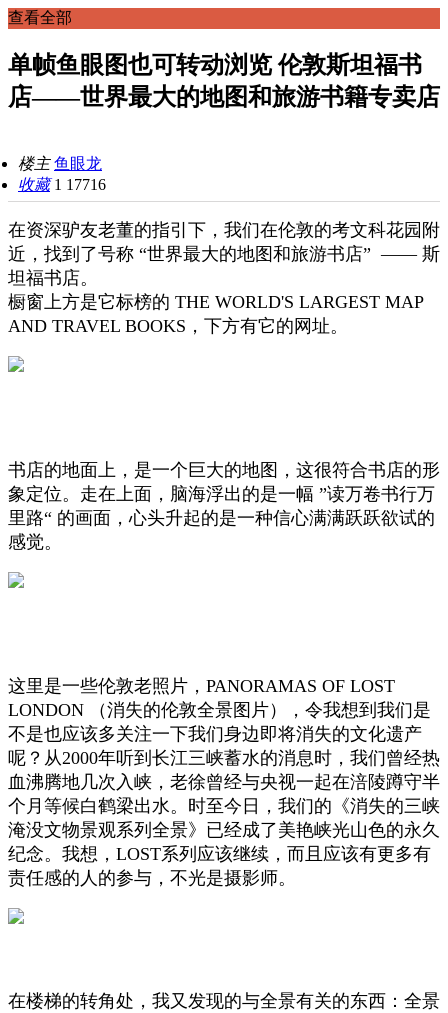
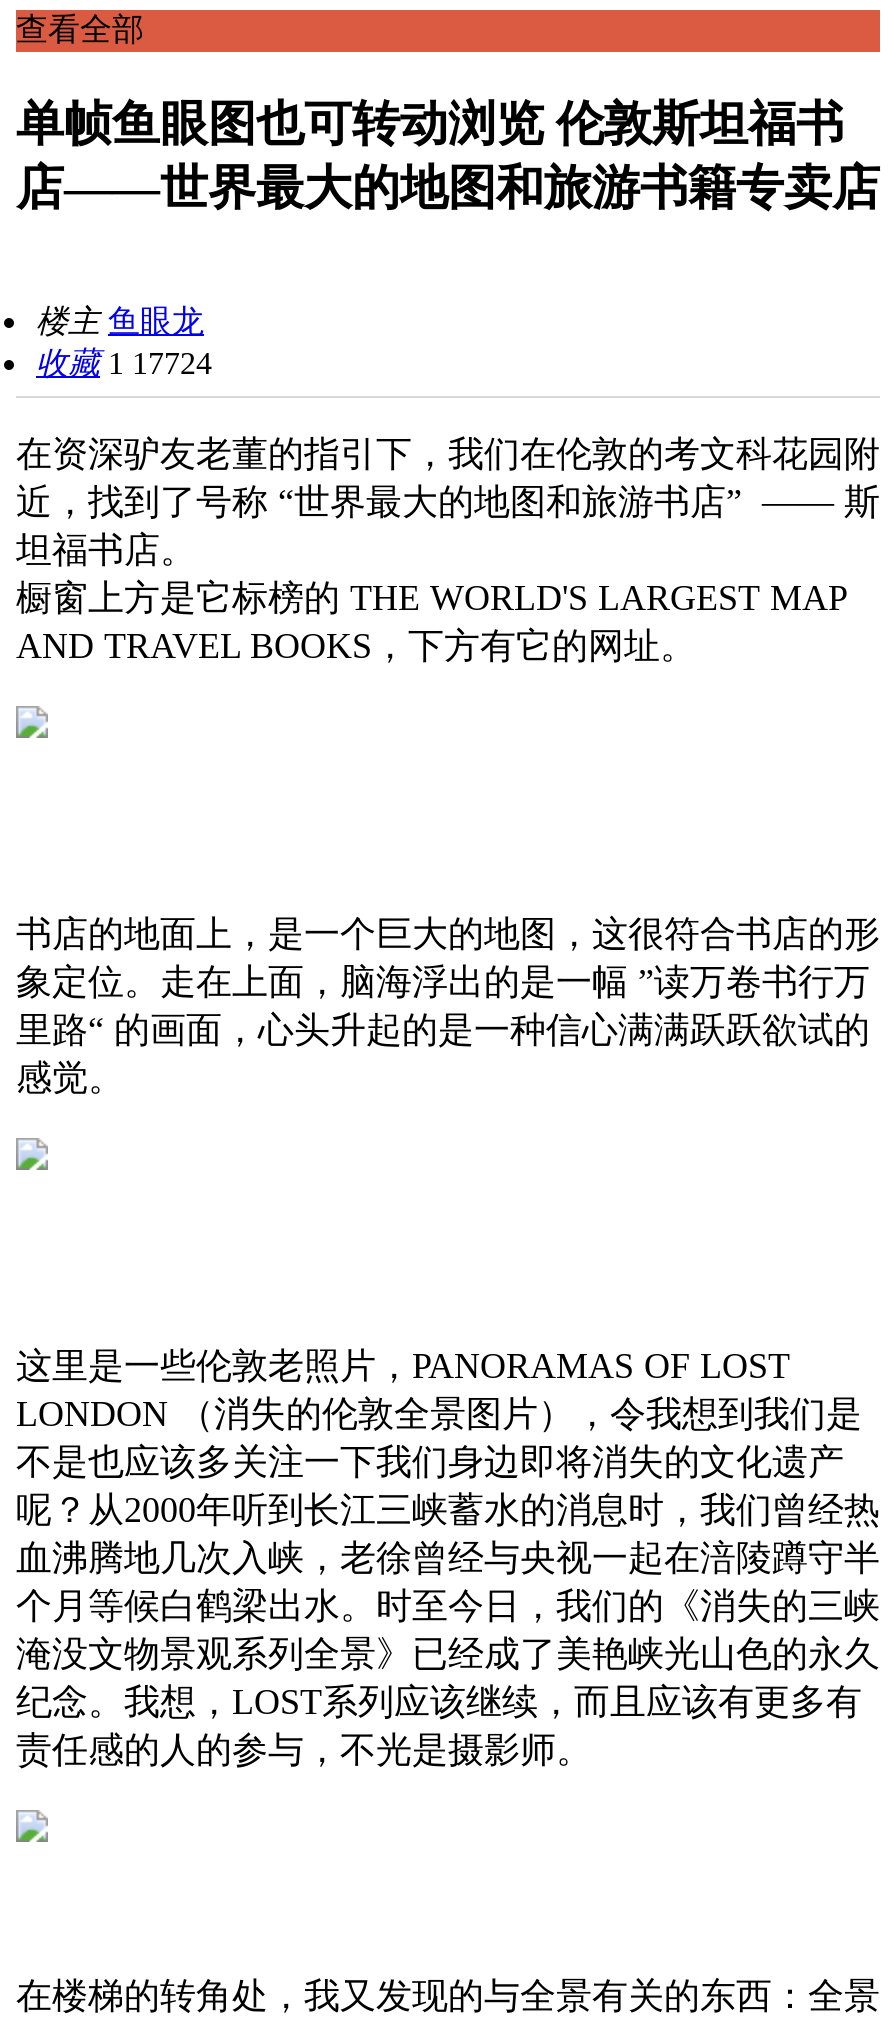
- 收藏 1 17716
+ 收藏 1 17724
